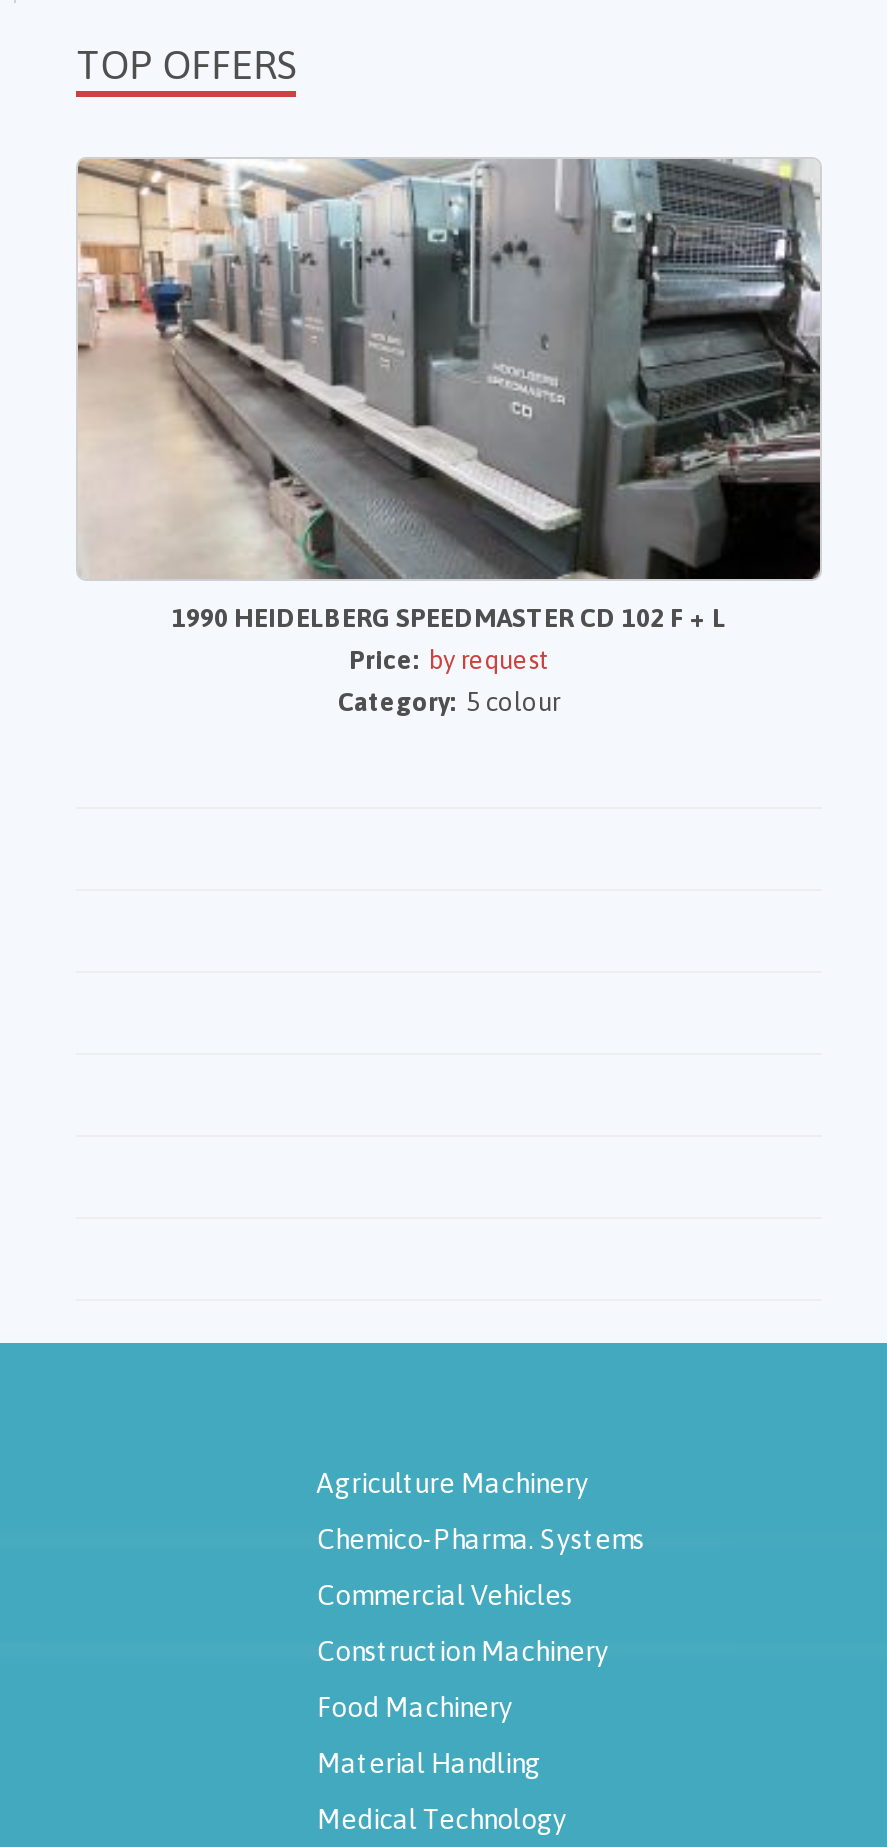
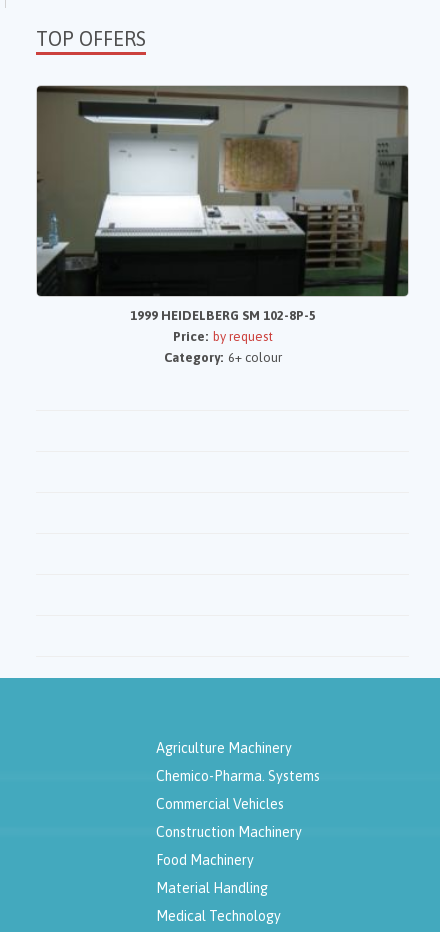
- [image]
- 1990 HEIDELBERG SPEEDMASTER CD 102 F + L
+ [image]
+ 1999 HEIDELBERG SM 102-8P-5

- Category: 5 colour
+ Category: 6+ colour
